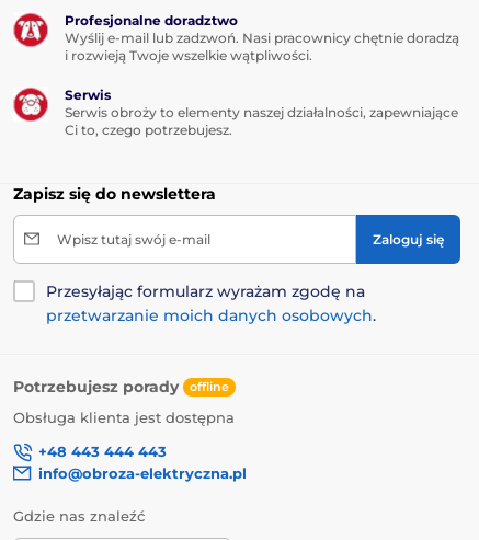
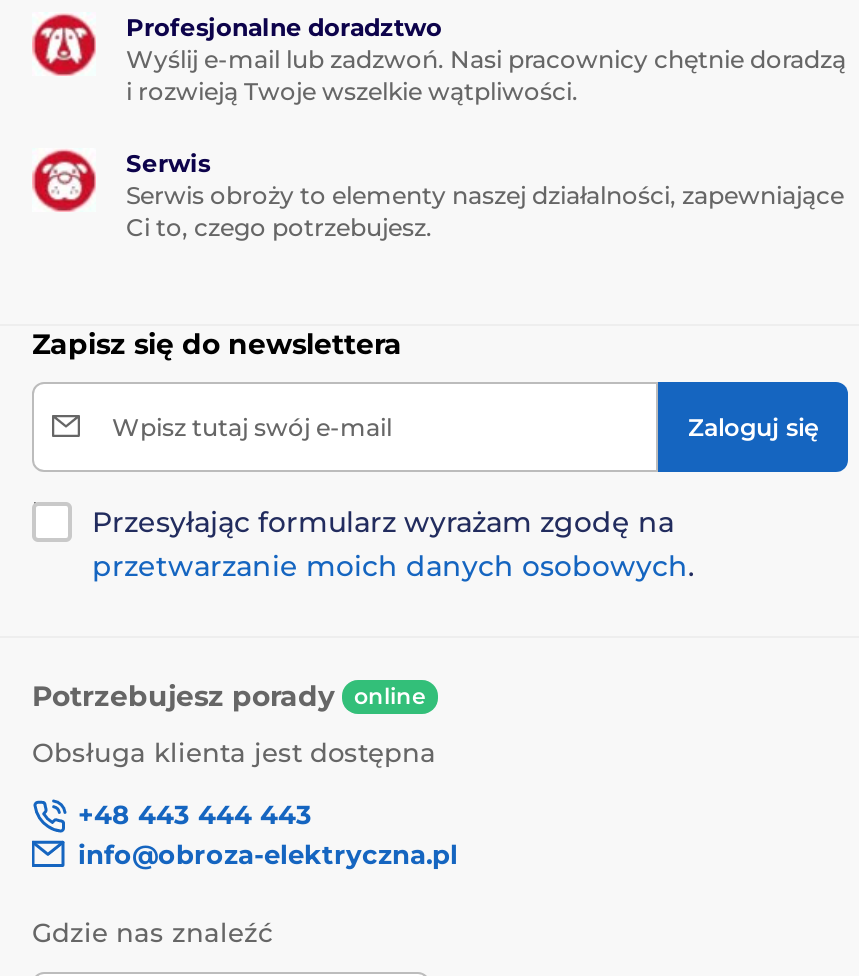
- Potrzebujesz porady offline
+ Potrzebujesz porady online
